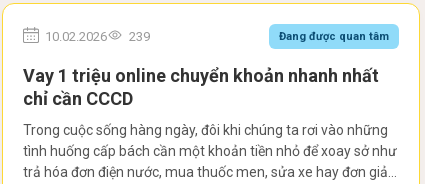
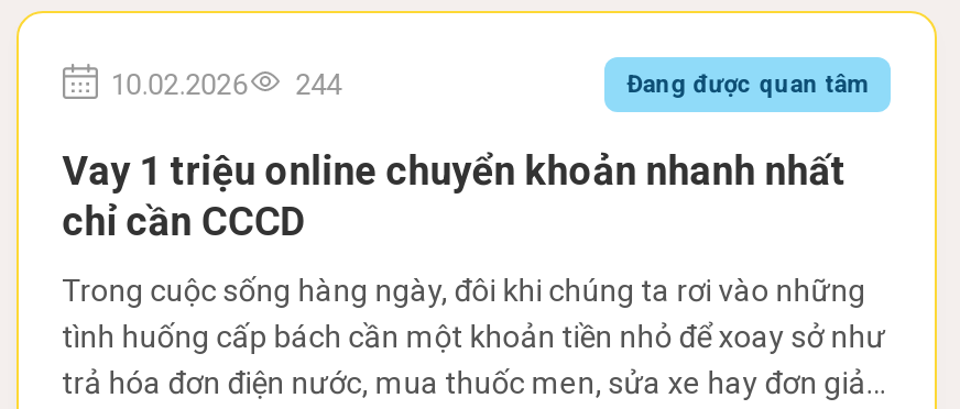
- 10.02.2026 239
+ 10.02.2026 244
